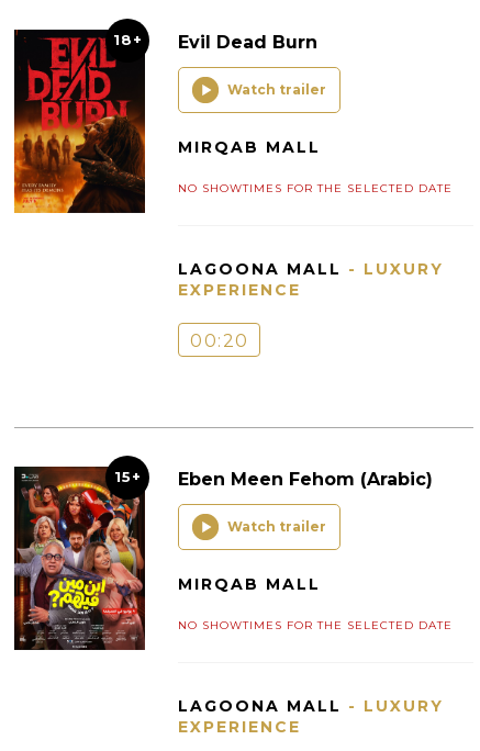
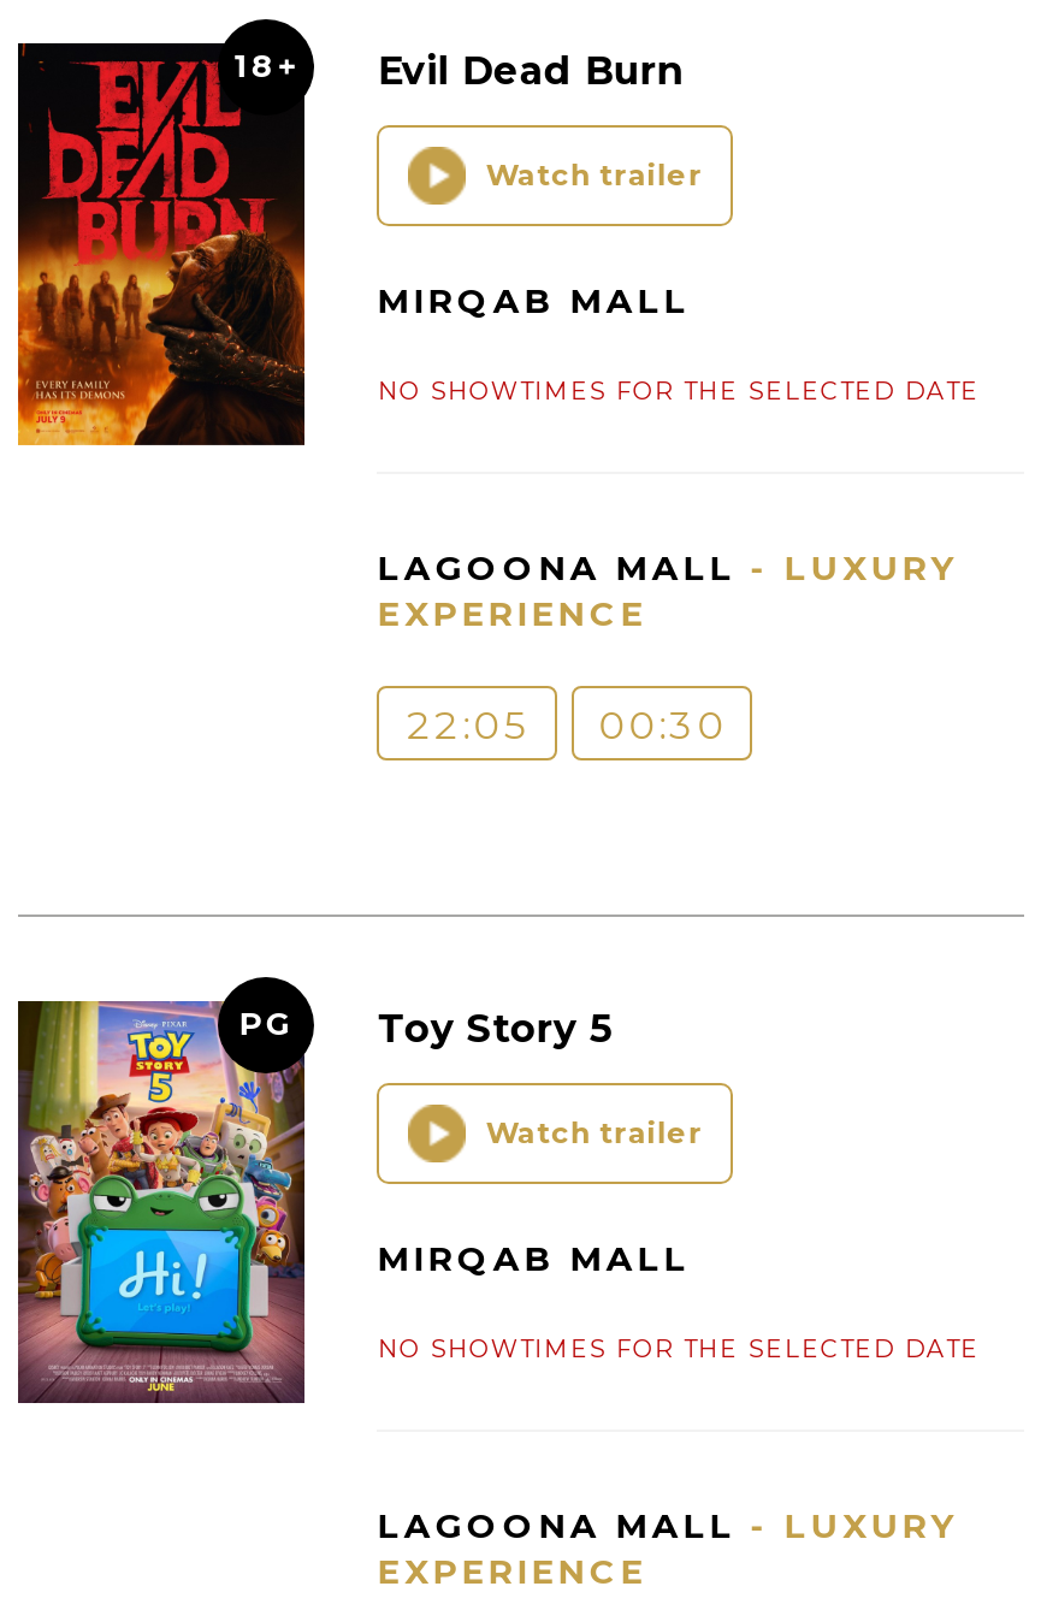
- 00:20
+ 22:05
+ 00:30

- [image]
- 15+
- Eben Meen Fehom (Arabic)
+ [image]
+ PG
+ Toy Story 5
